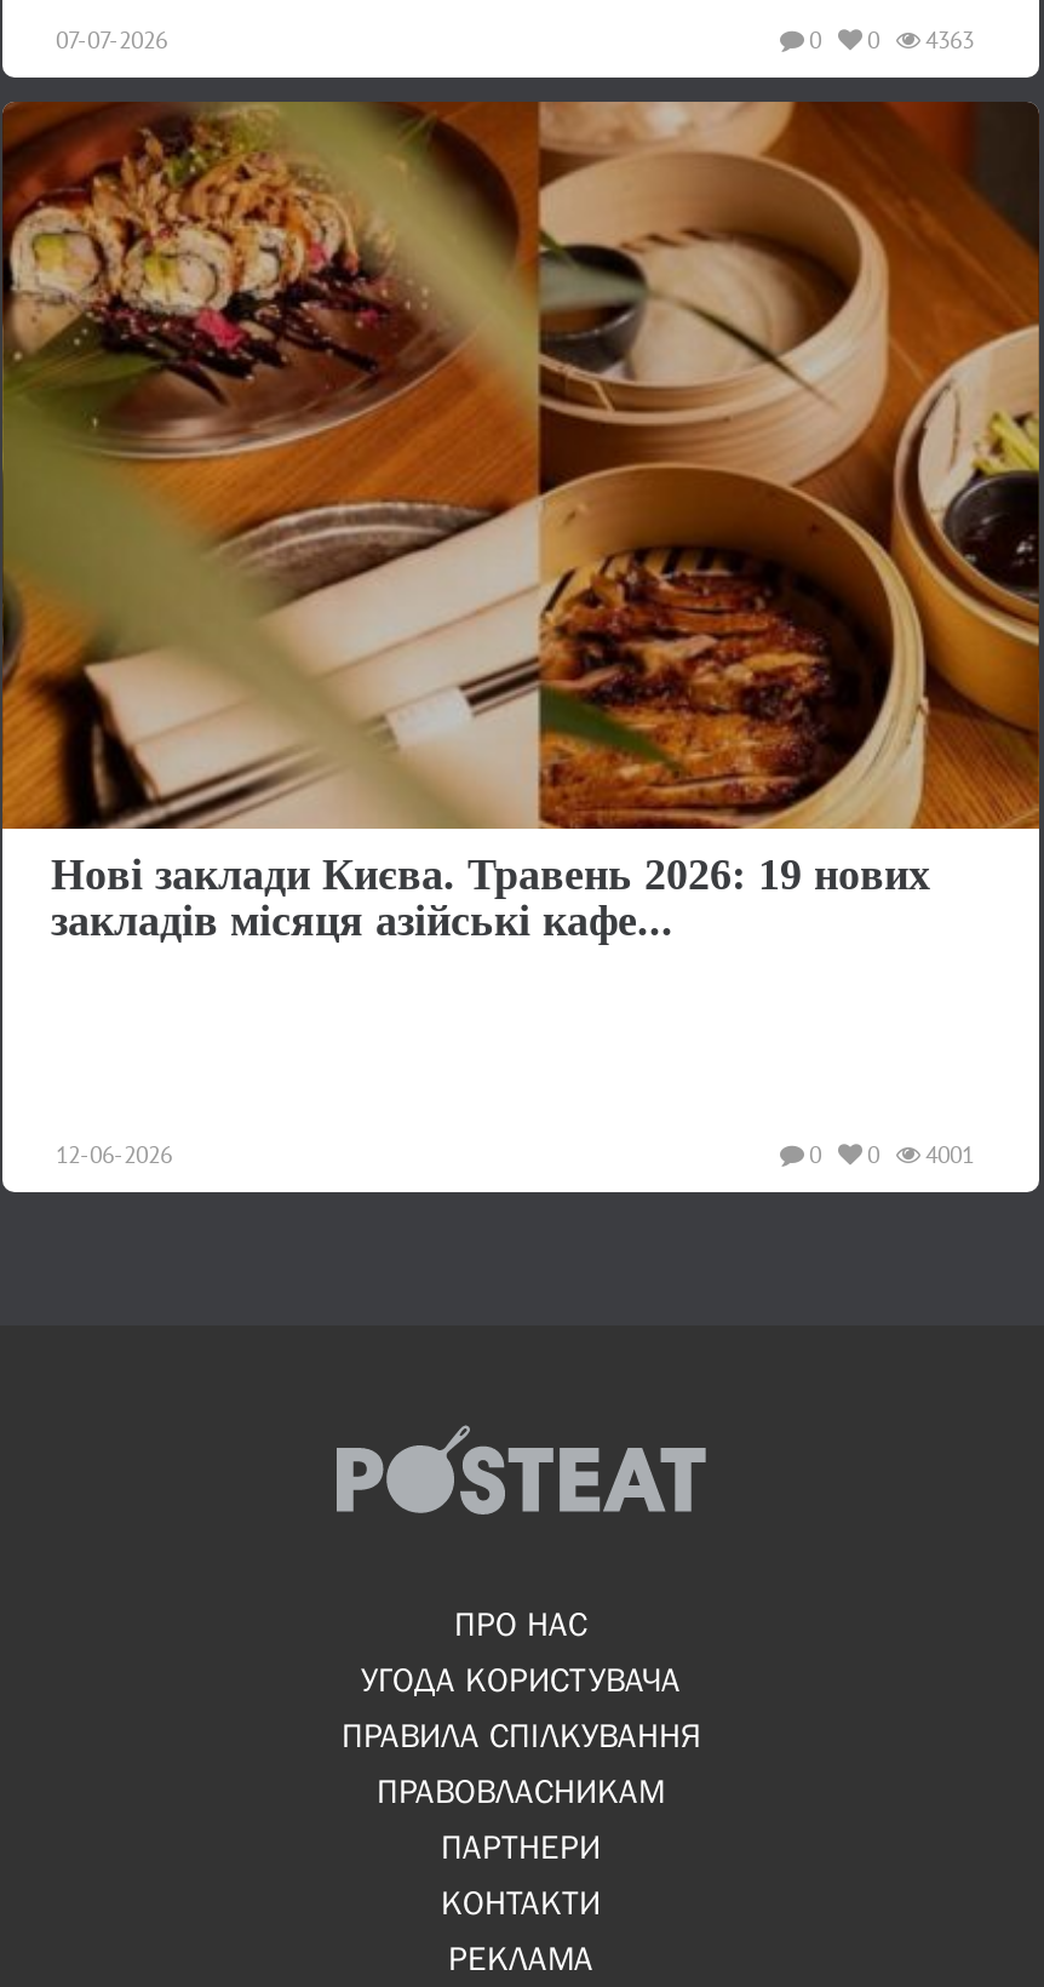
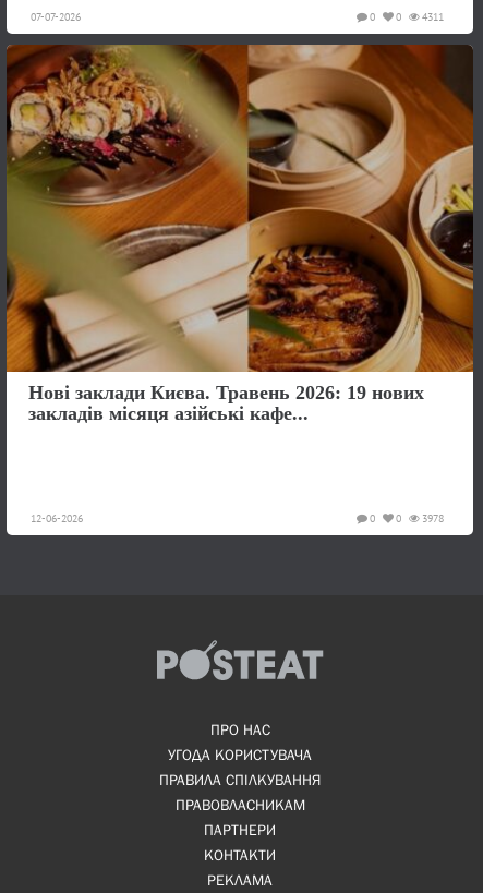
- 0 0 4363
+ 0 0 4311

- 0 0 4001
+ 0 0 3978
